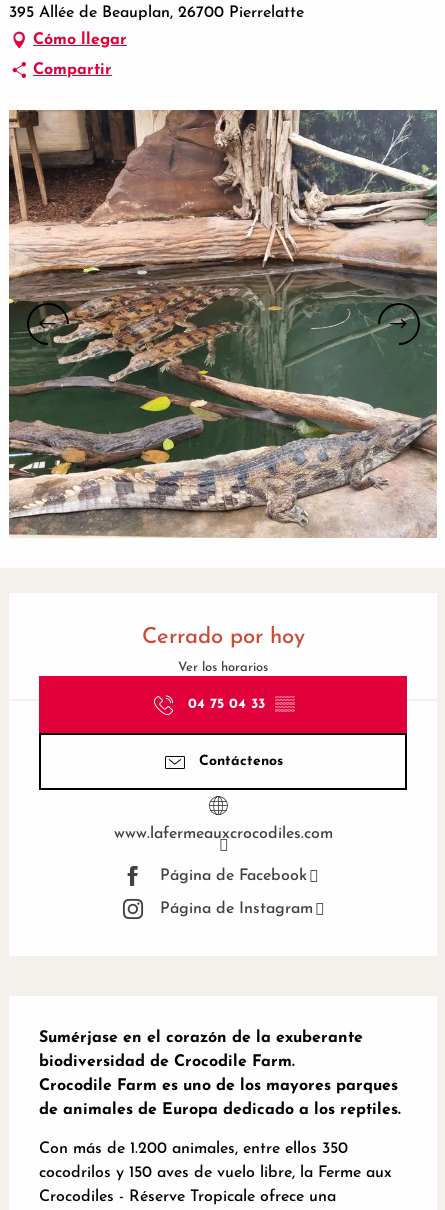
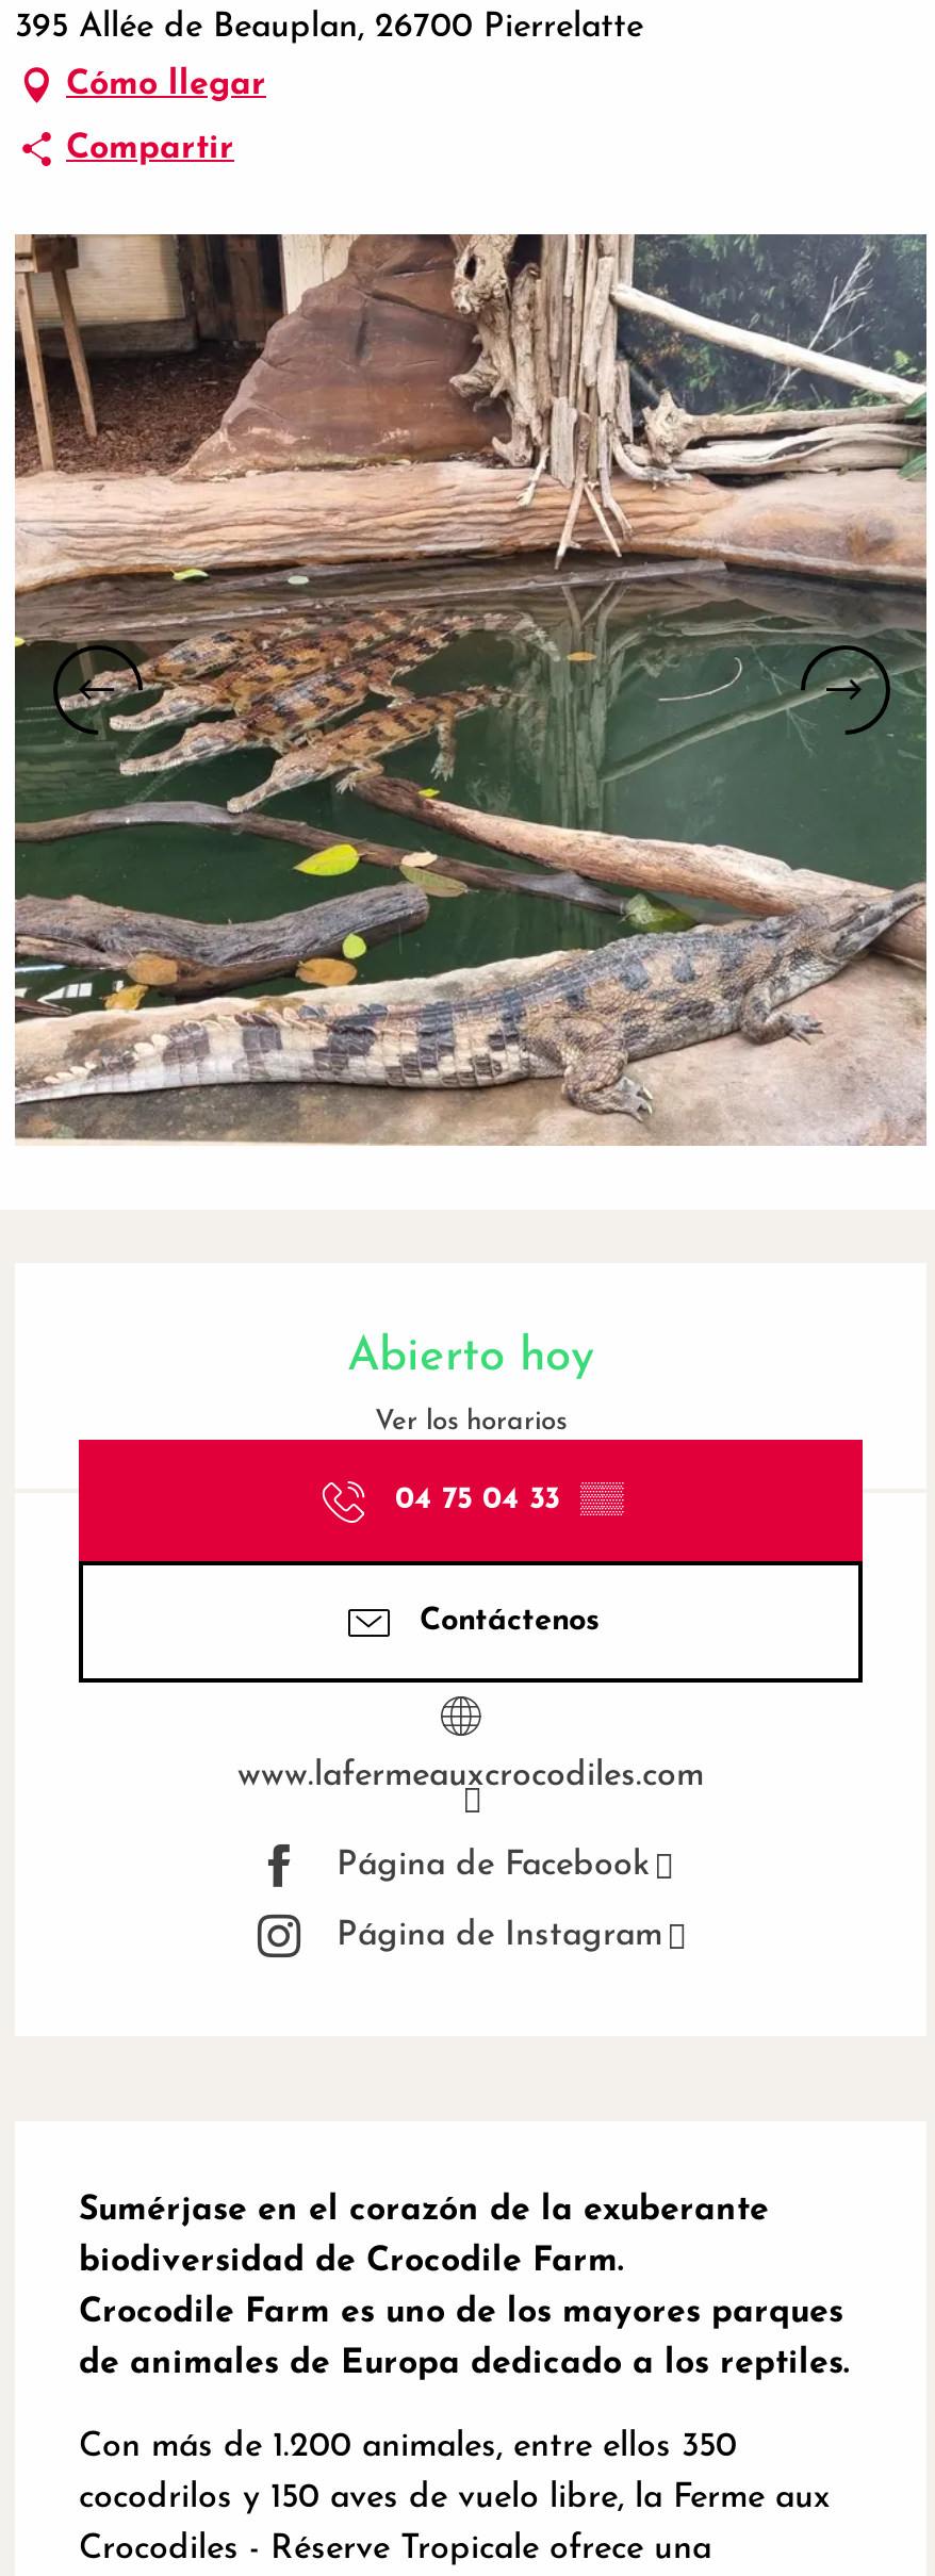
- Cerrado por hoy
+ Abierto hoy
